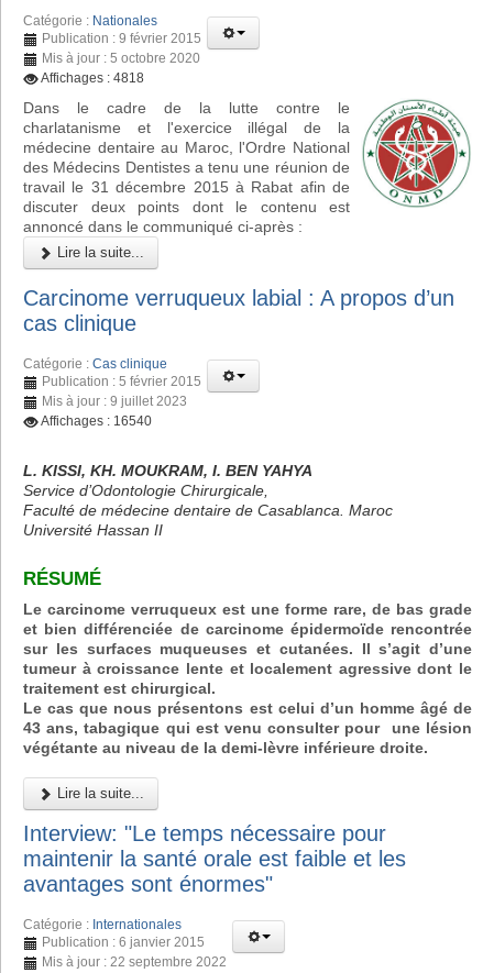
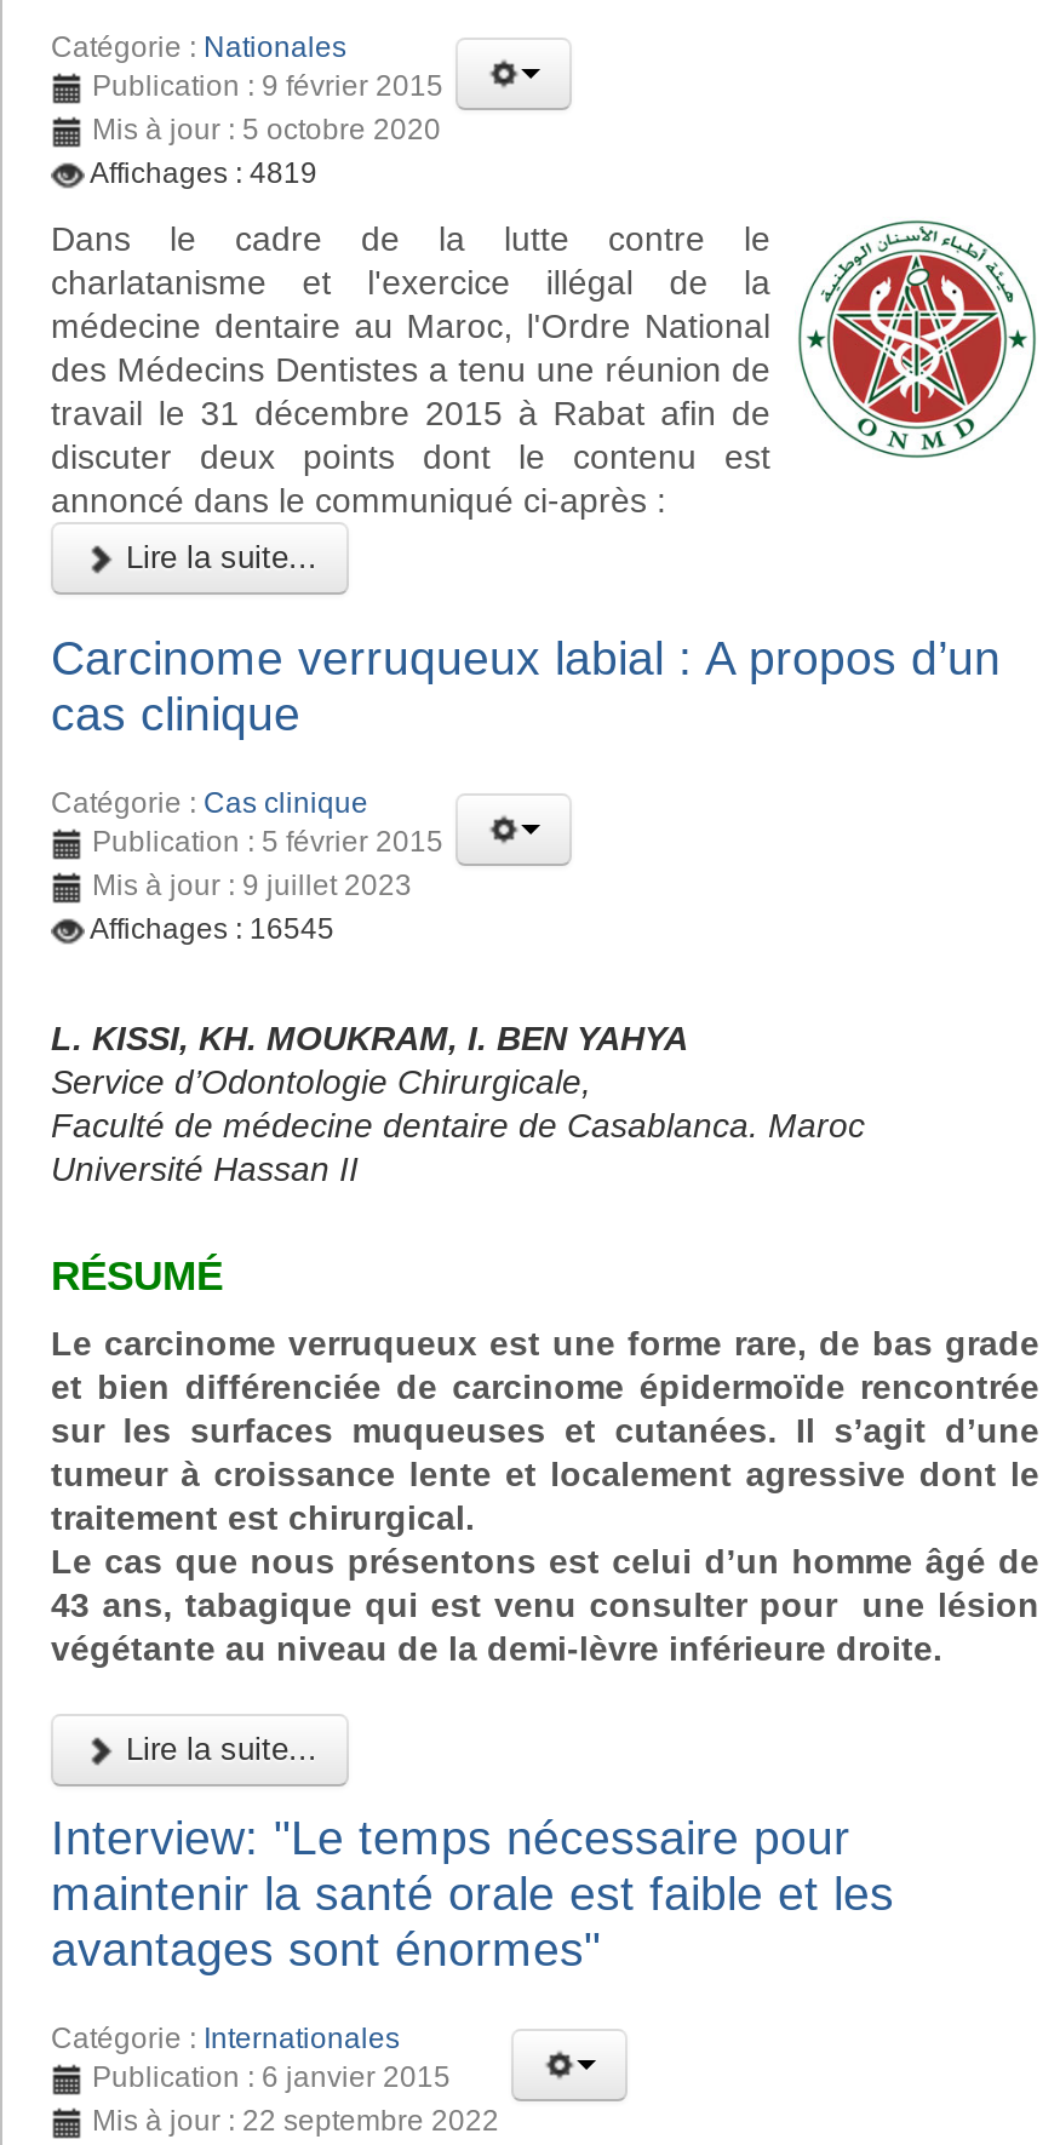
- Affichages : 4818
+ Affichages : 4819

- Affichages : 16540
+ Affichages : 16545
